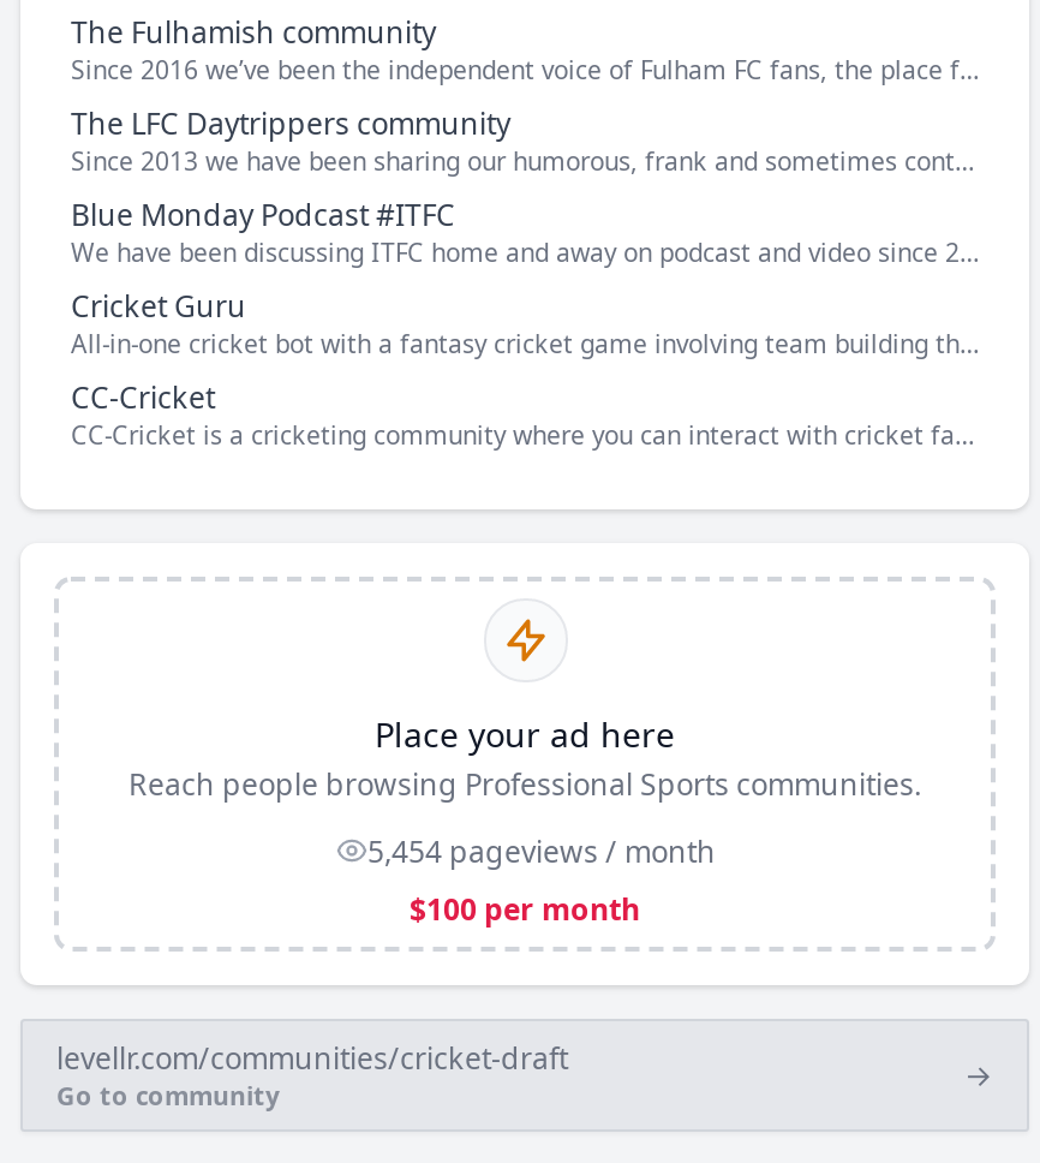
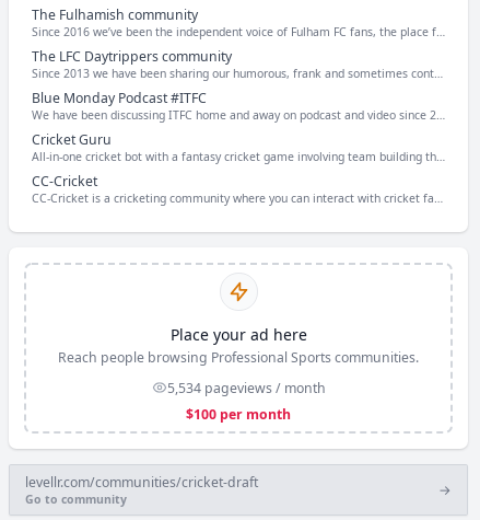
- 5,454 pageviews / month
+ 5,534 pageviews / month
